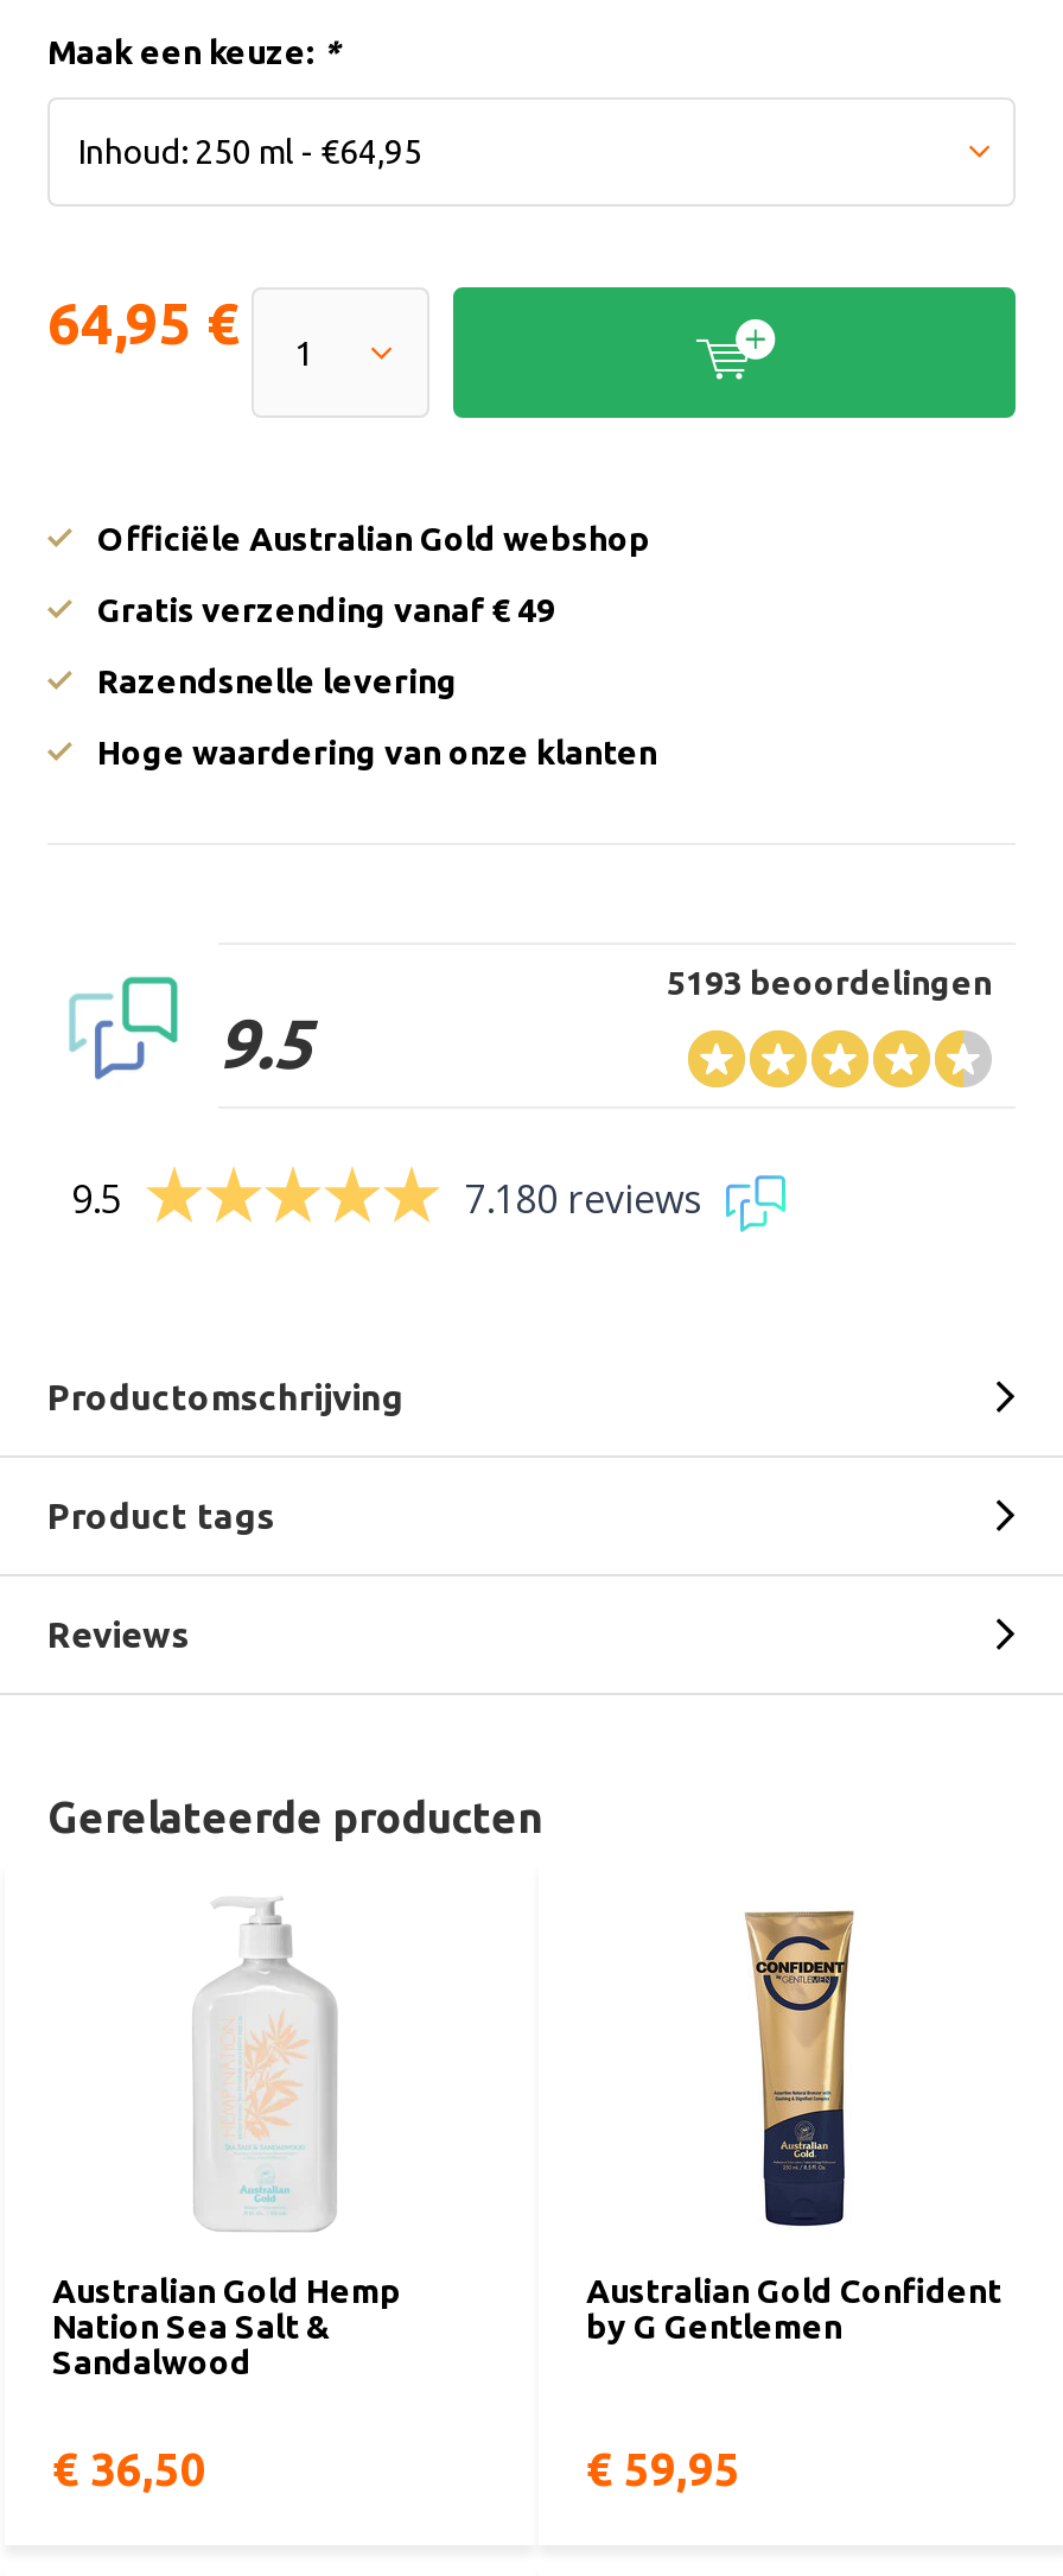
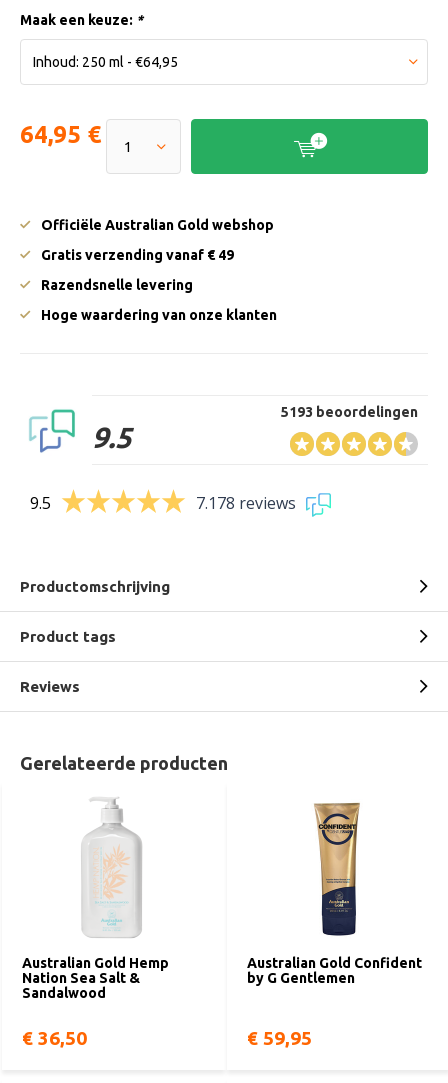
- 7.180 reviews
+ 7.178 reviews
